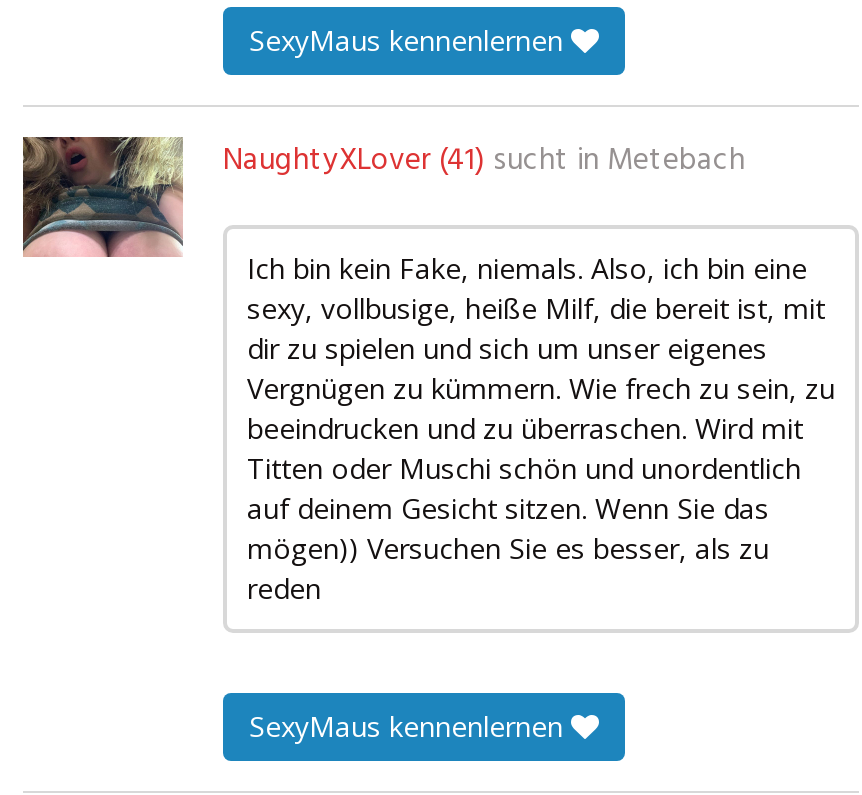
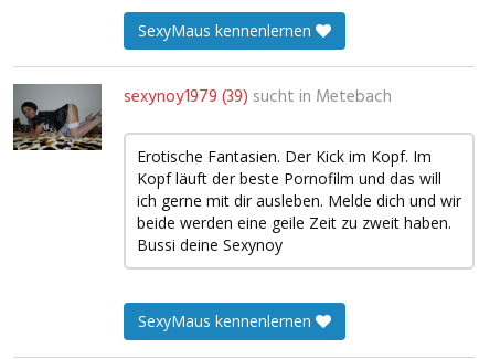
- [image]
- NaughtyXLover (41) sucht in Metebach
+ [image]
+ sexynoy1979 (39) sucht in Metebach

- Ich bin kein Fake, niemals. Also, ich bin eine
- sexy, vollbusige, heiße Milf, die bereit ist, mit
- dir zu spielen und sich um unser eigenes
- Vergnügen zu kümmern. Wie frech zu sein, zu
- beeindrucken und zu überraschen. Wird mit
- Titten oder Muschi schön und unordentlich
- auf deinem Gesicht sitzen. Wenn Sie das
- mögen)) Versuchen Sie es besser, als zu
- reden
+ Erotische Fantasien. Der Kick im Kopf. Im
+ Kopf läuft der beste Pornofilm und das will
+ ich gerne mit dir ausleben. Melde dich und wir
+ beide werden eine geile Zeit zu zweit haben.
+ Bussi deine Sexynoy
